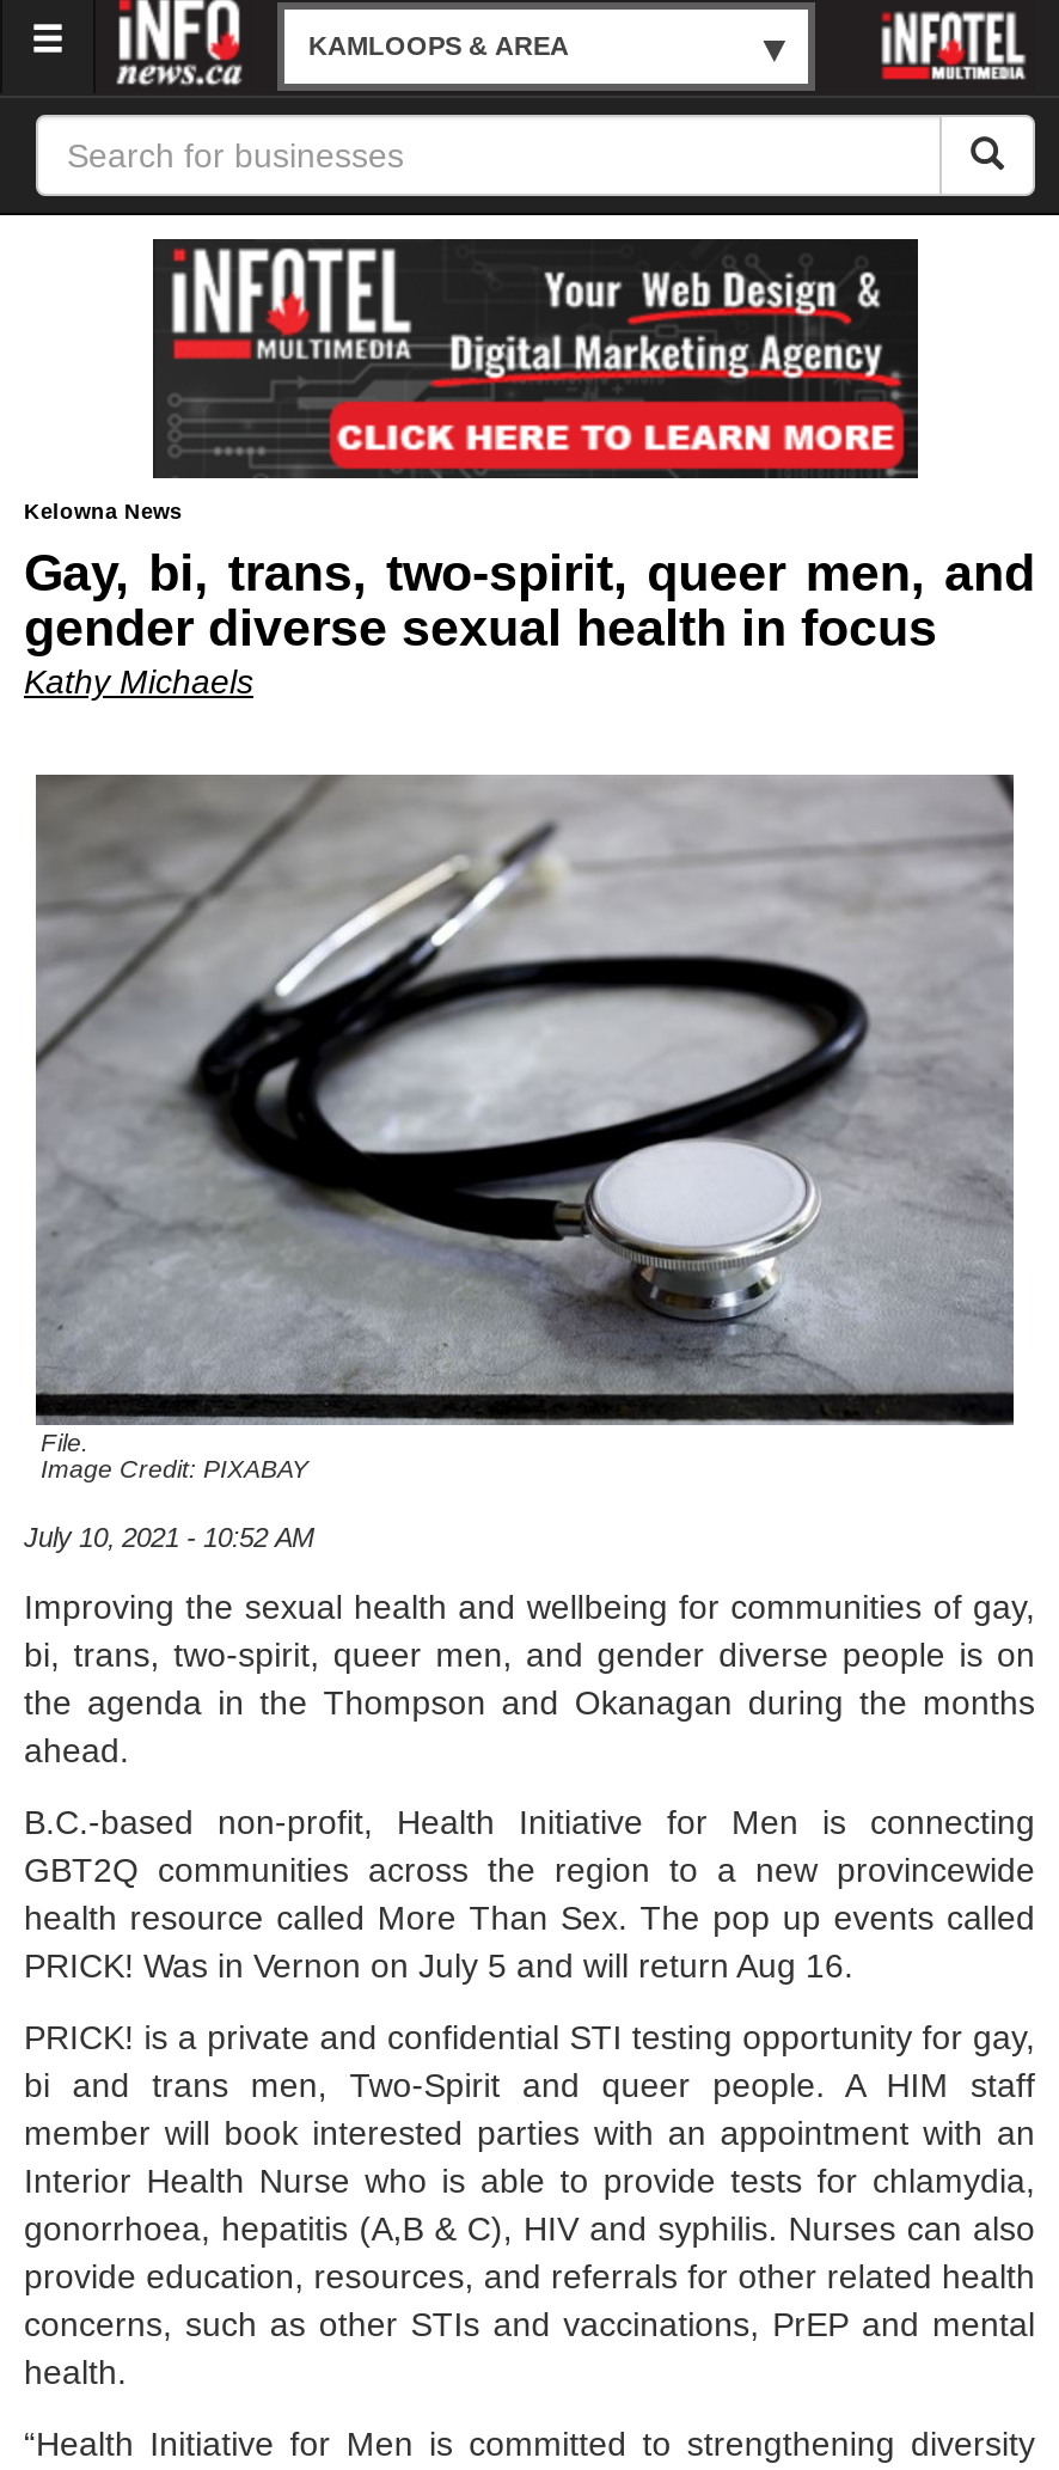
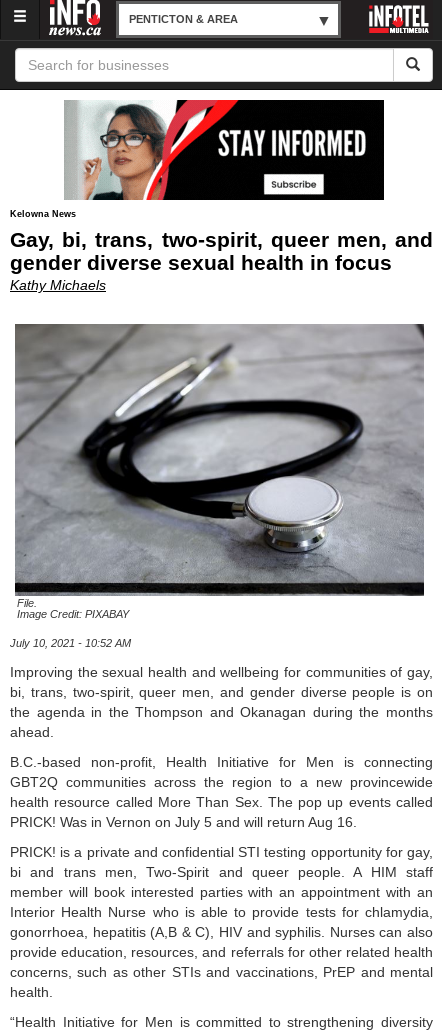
- KAMLOOPS & AREA
+ PENTICTON & AREA

- [image]
+ [image]
